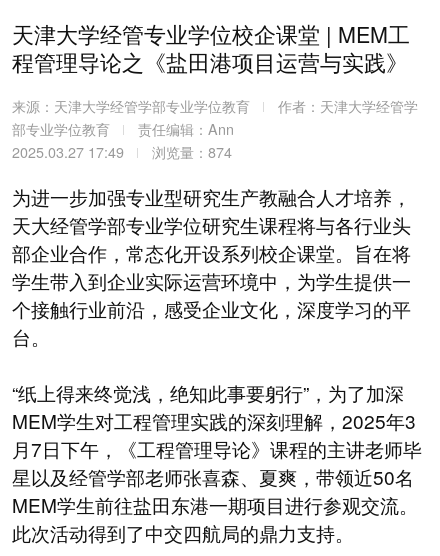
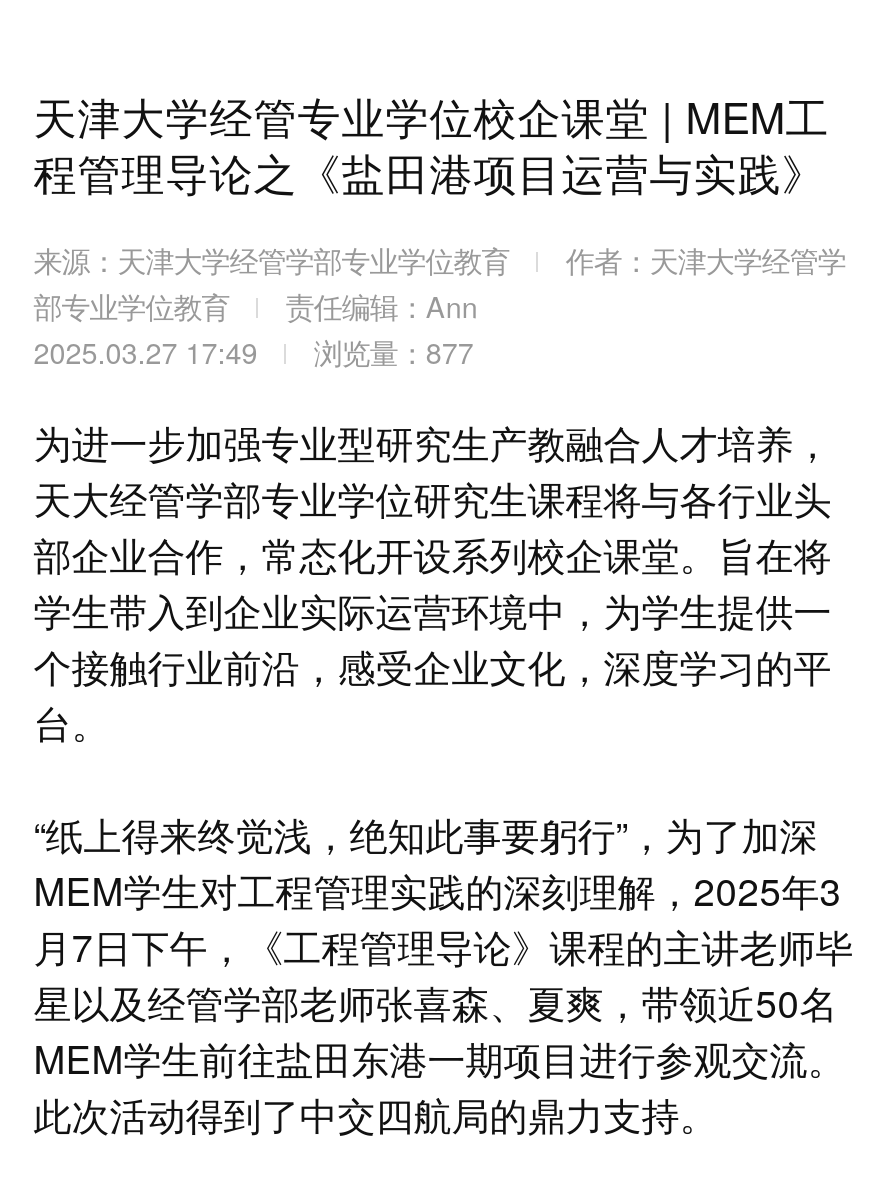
- 2025.03.27 17:49 浏览量：874
+ 2025.03.27 17:49 浏览量：877
